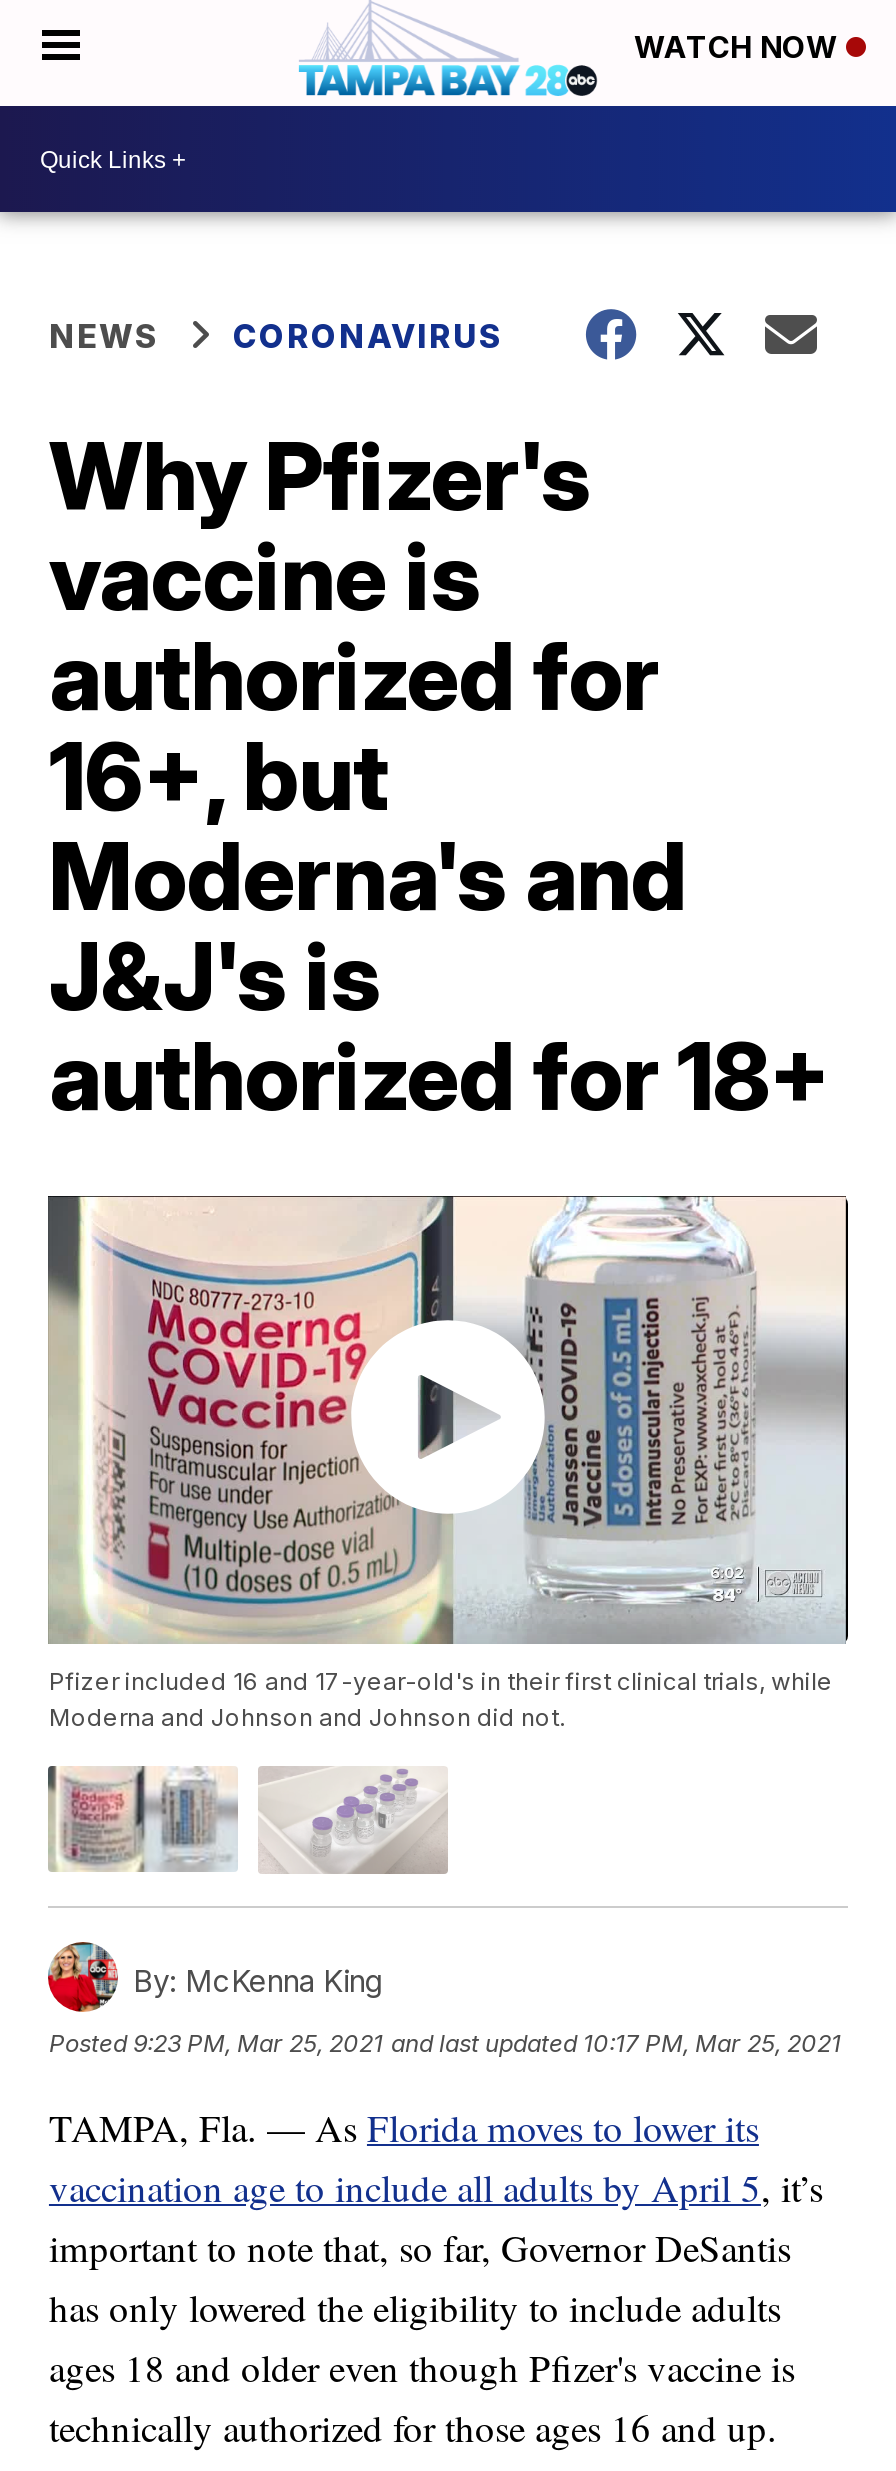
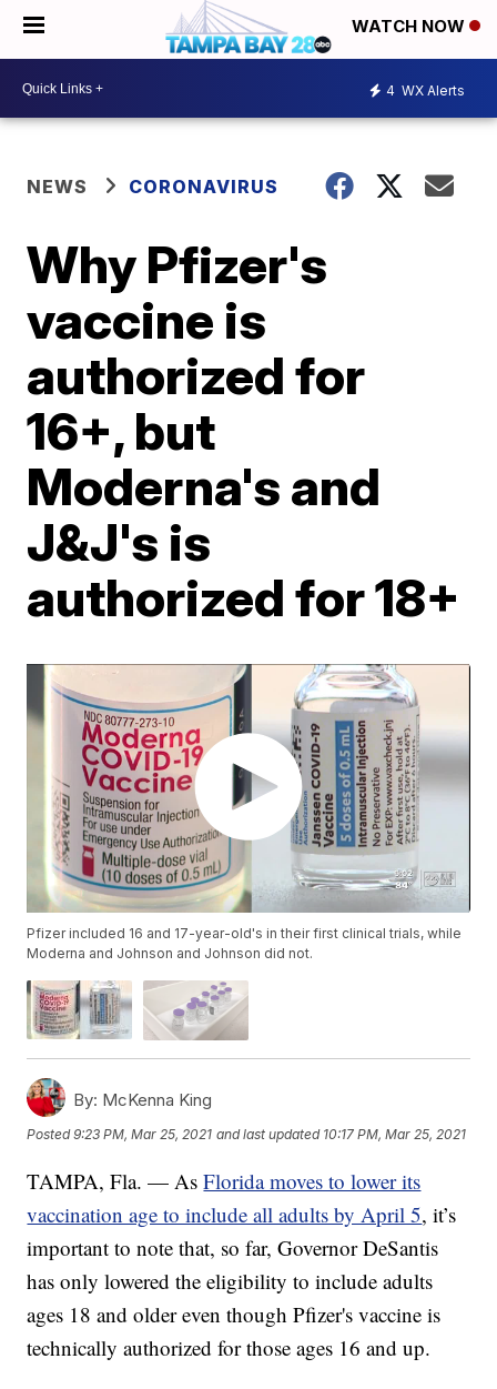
+ 4 WX Alerts
